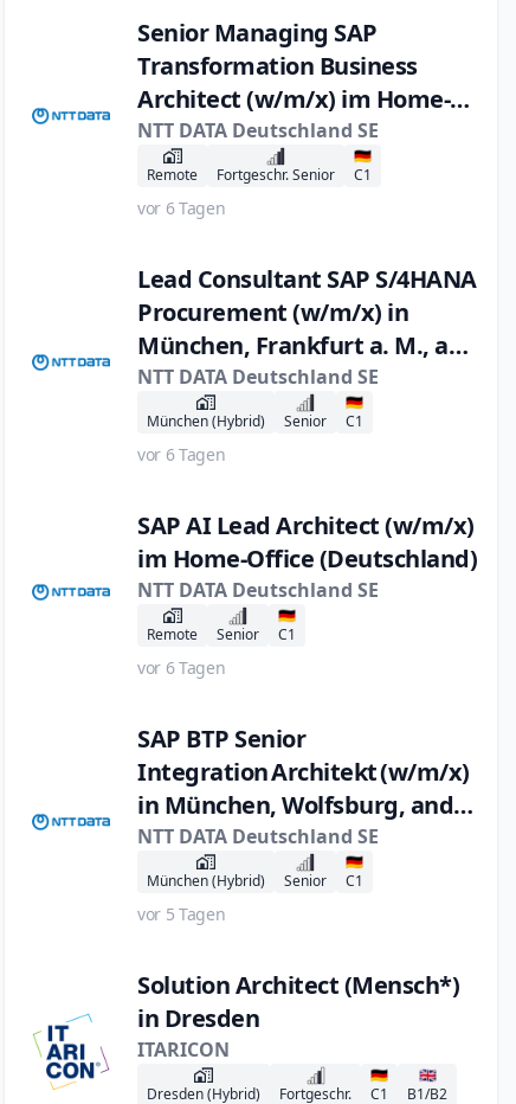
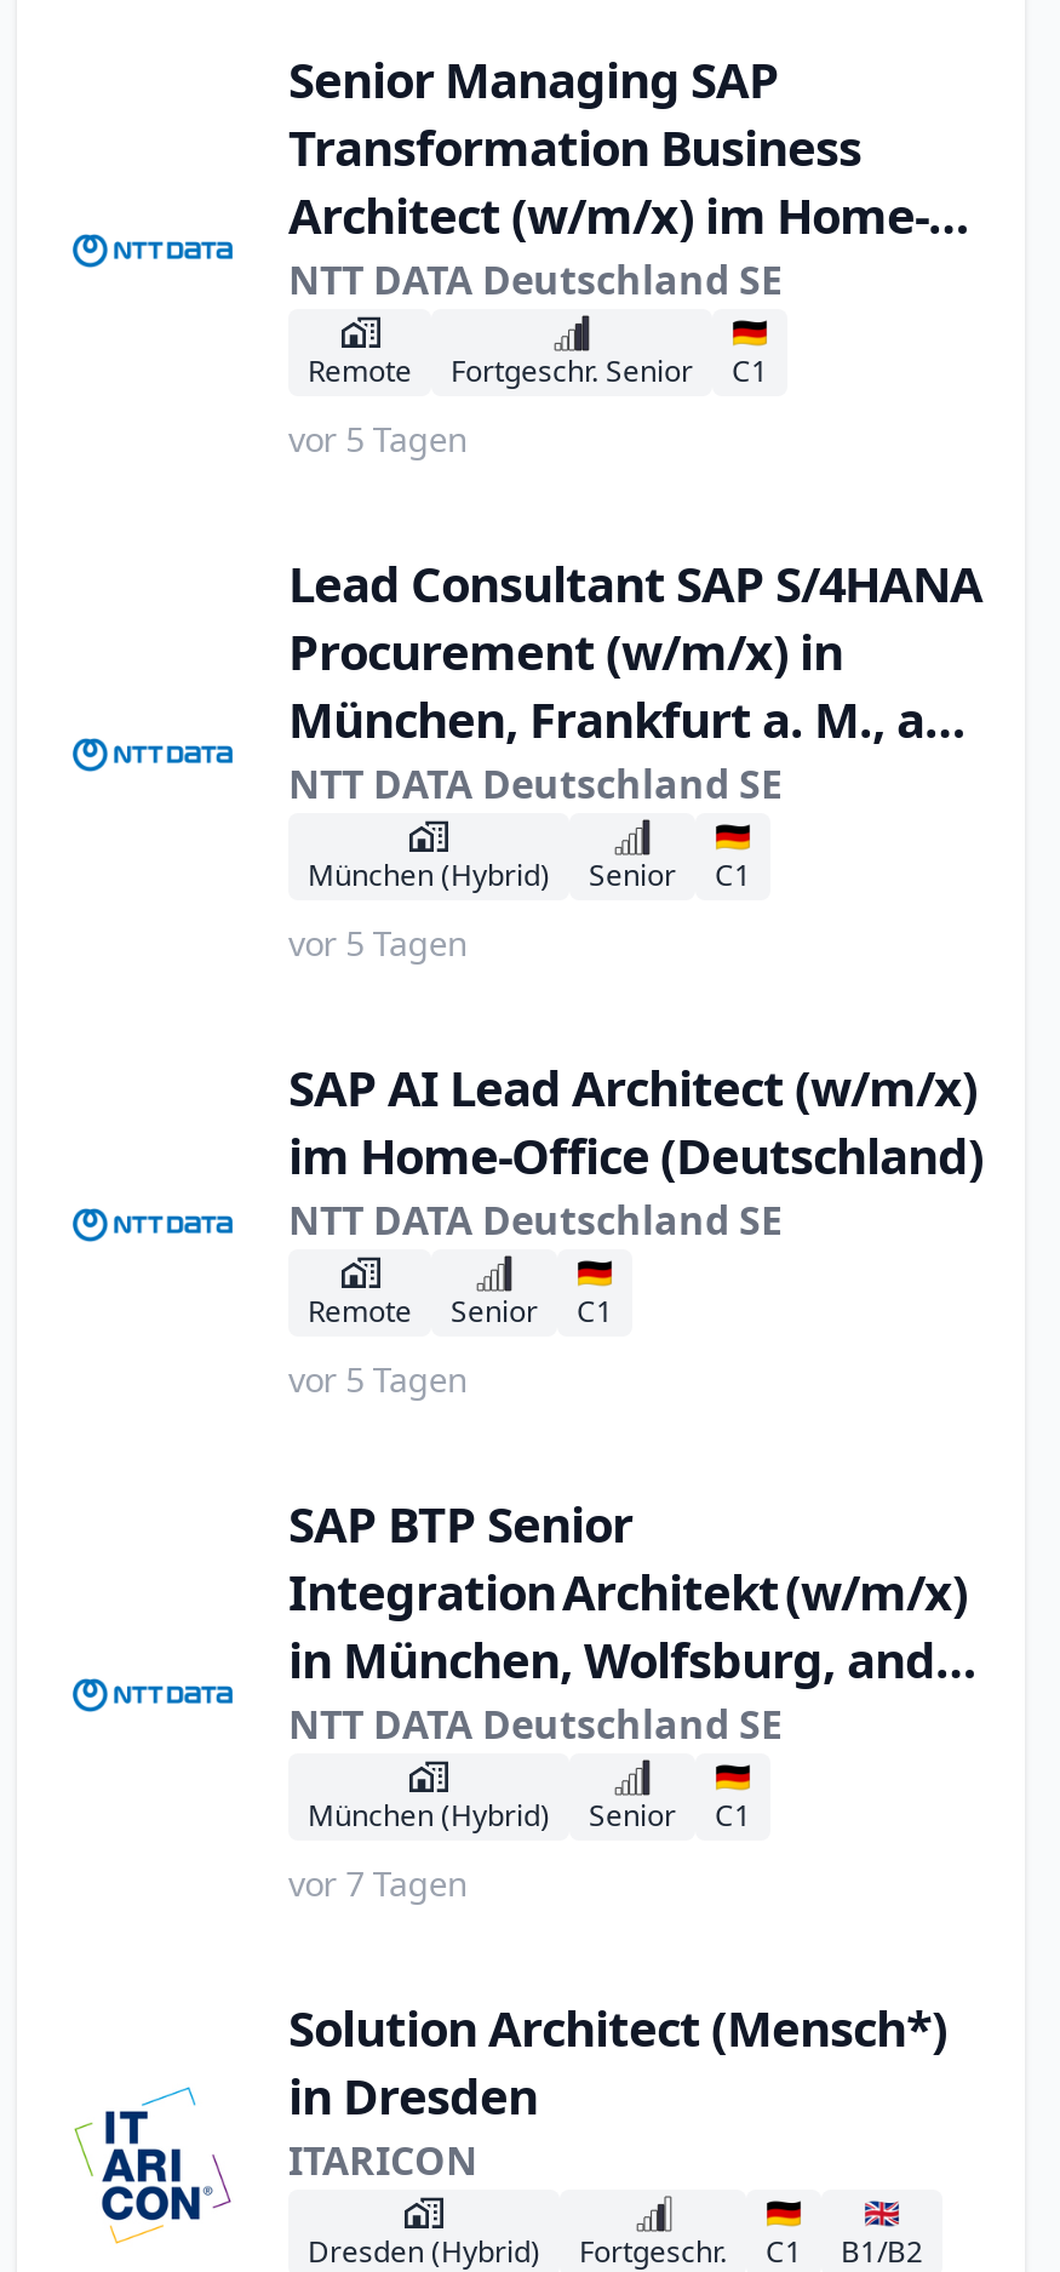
- vor 6 Tagen
+ vor 5 Tagen

- vor 6 Tagen
+ vor 5 Tagen

- vor 6 Tagen
+ vor 5 Tagen

- vor 5 Tagen
+ vor 7 Tagen
